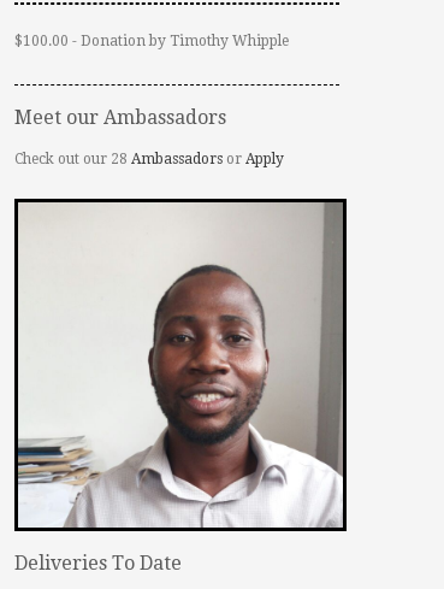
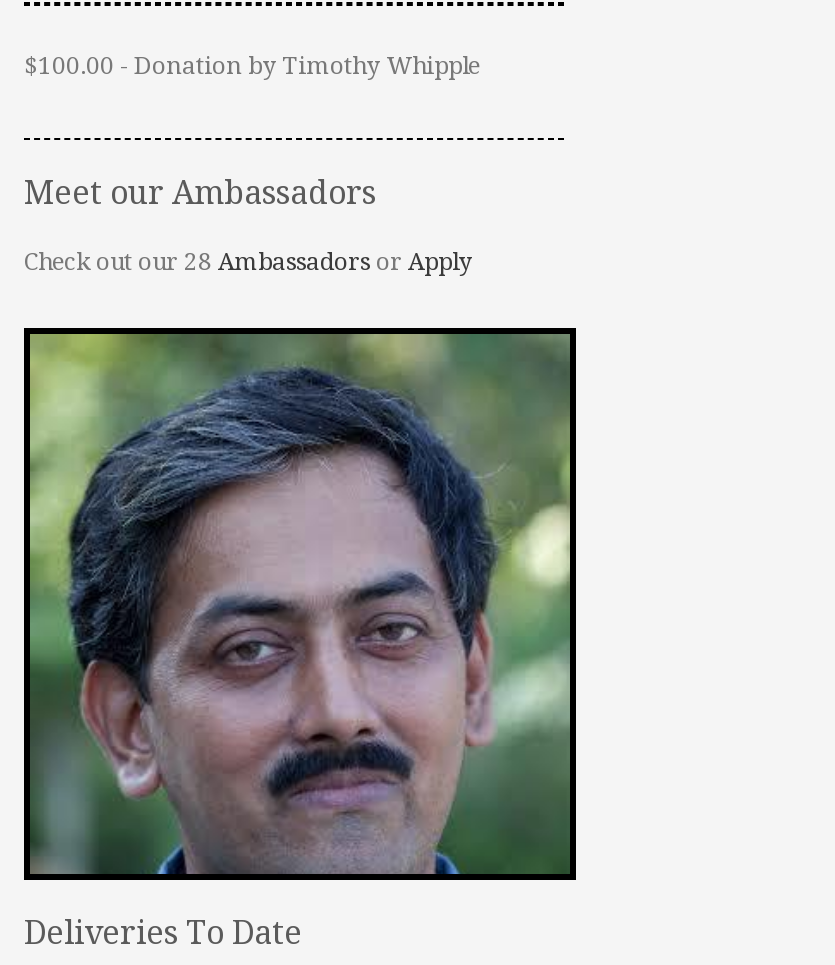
- [image]
+ [image]
